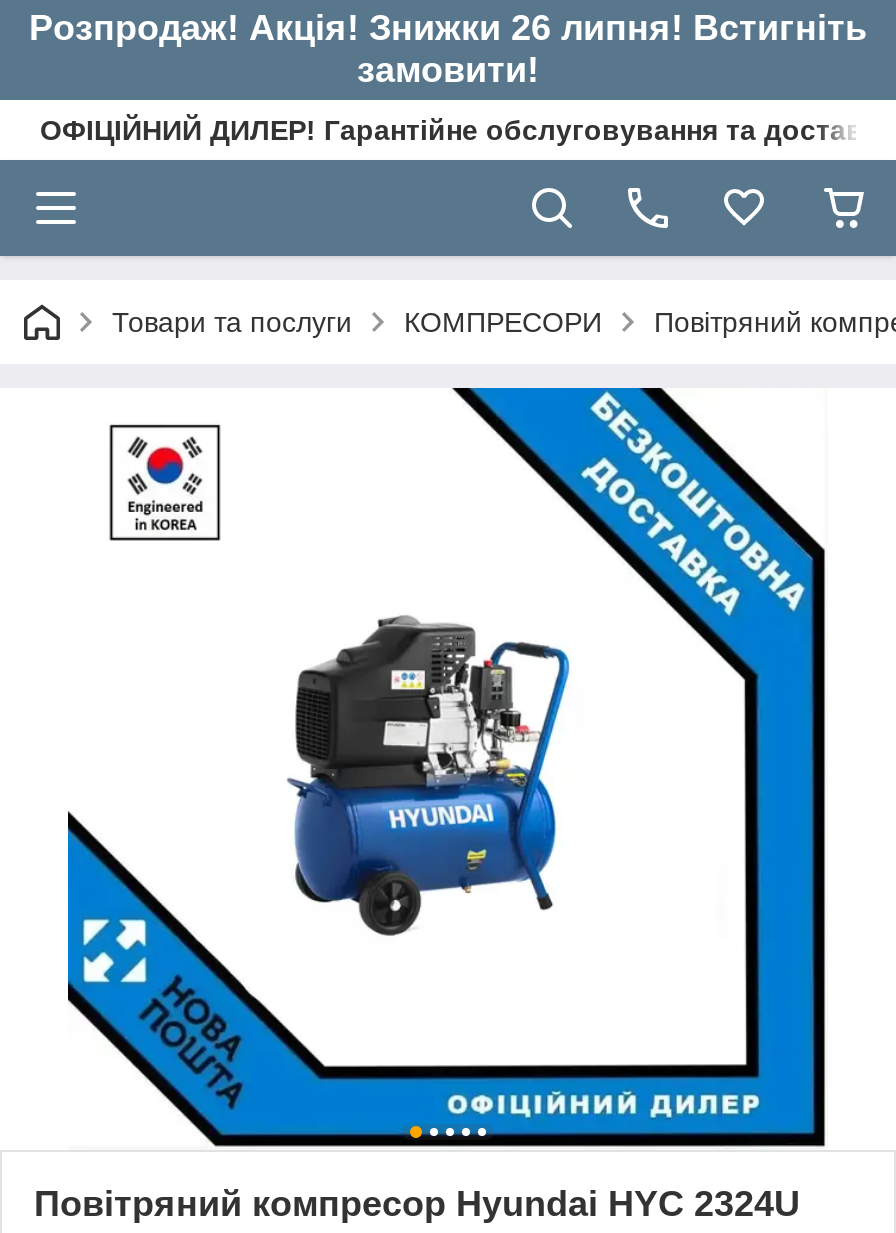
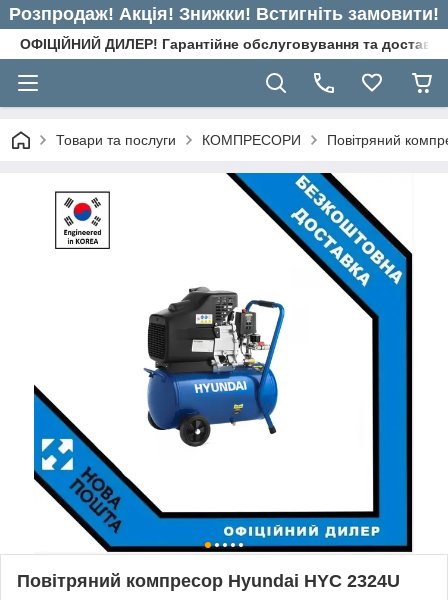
- Розпродаж! Акція! Знижки 26 липня! Встигніть
- замовити!
+ Розпродаж! Акція! Знижки! Встигніть замовити!
